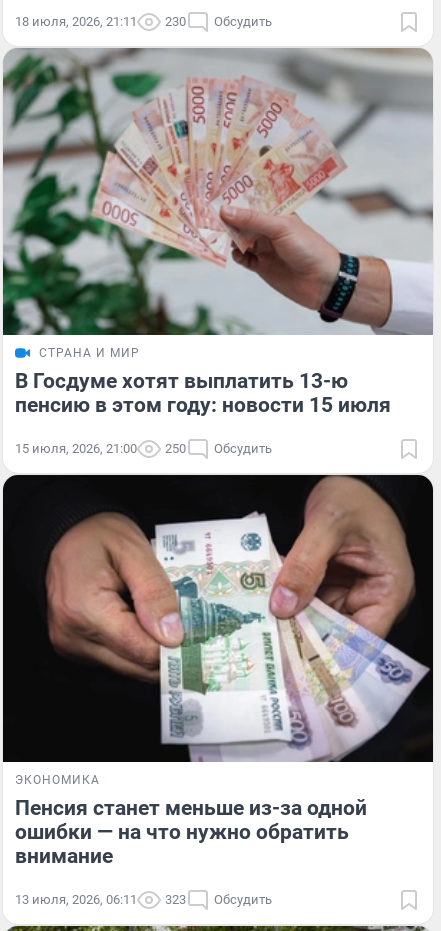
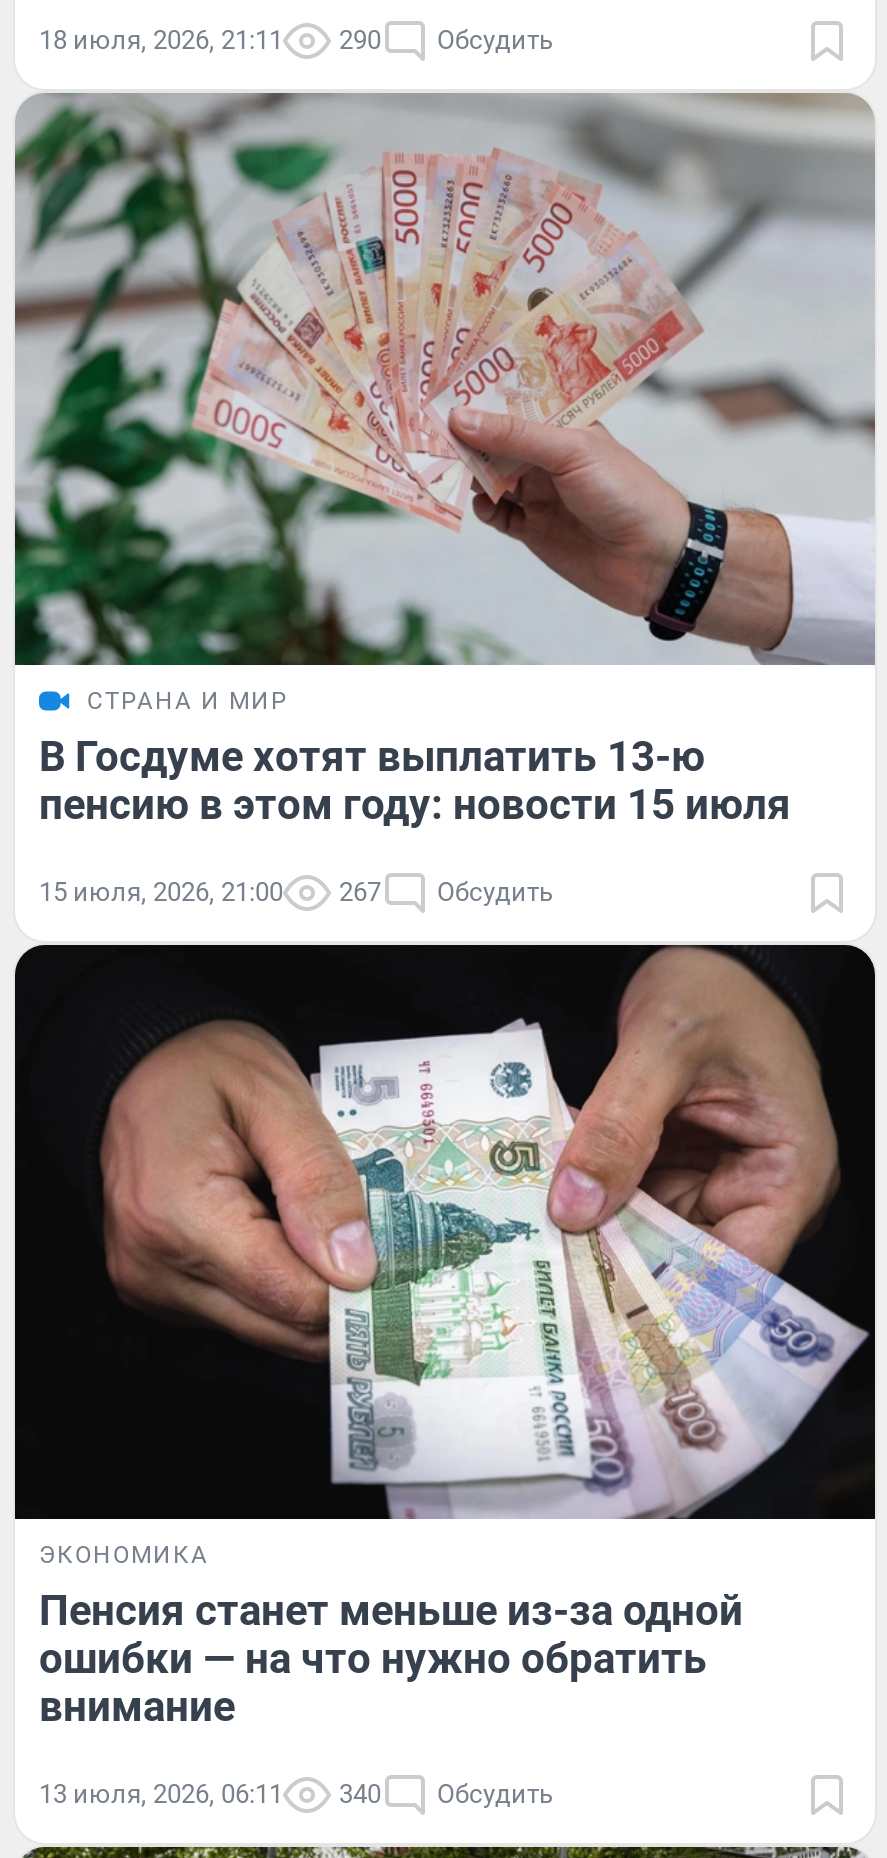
- 18 июля, 2026, 21:11 230 Обсудить
+ 18 июля, 2026, 21:11 290 Обсудить

- 15 июля, 2026, 21:00 250 Обсудить
+ 15 июля, 2026, 21:00 267 Обсудить

- 13 июля, 2026, 06:11 323 Обсудить
+ 13 июля, 2026, 06:11 340 Обсудить
